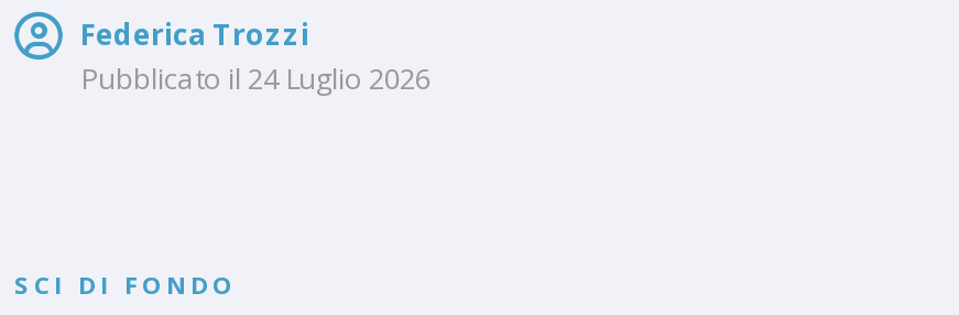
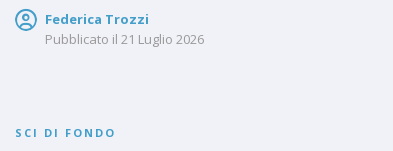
- Pubblicato il 24 Luglio 2026
+ Pubblicato il 21 Luglio 2026
